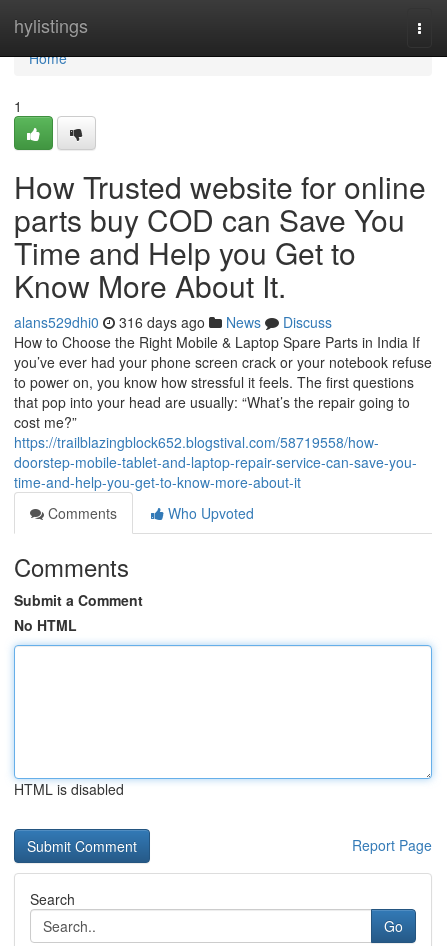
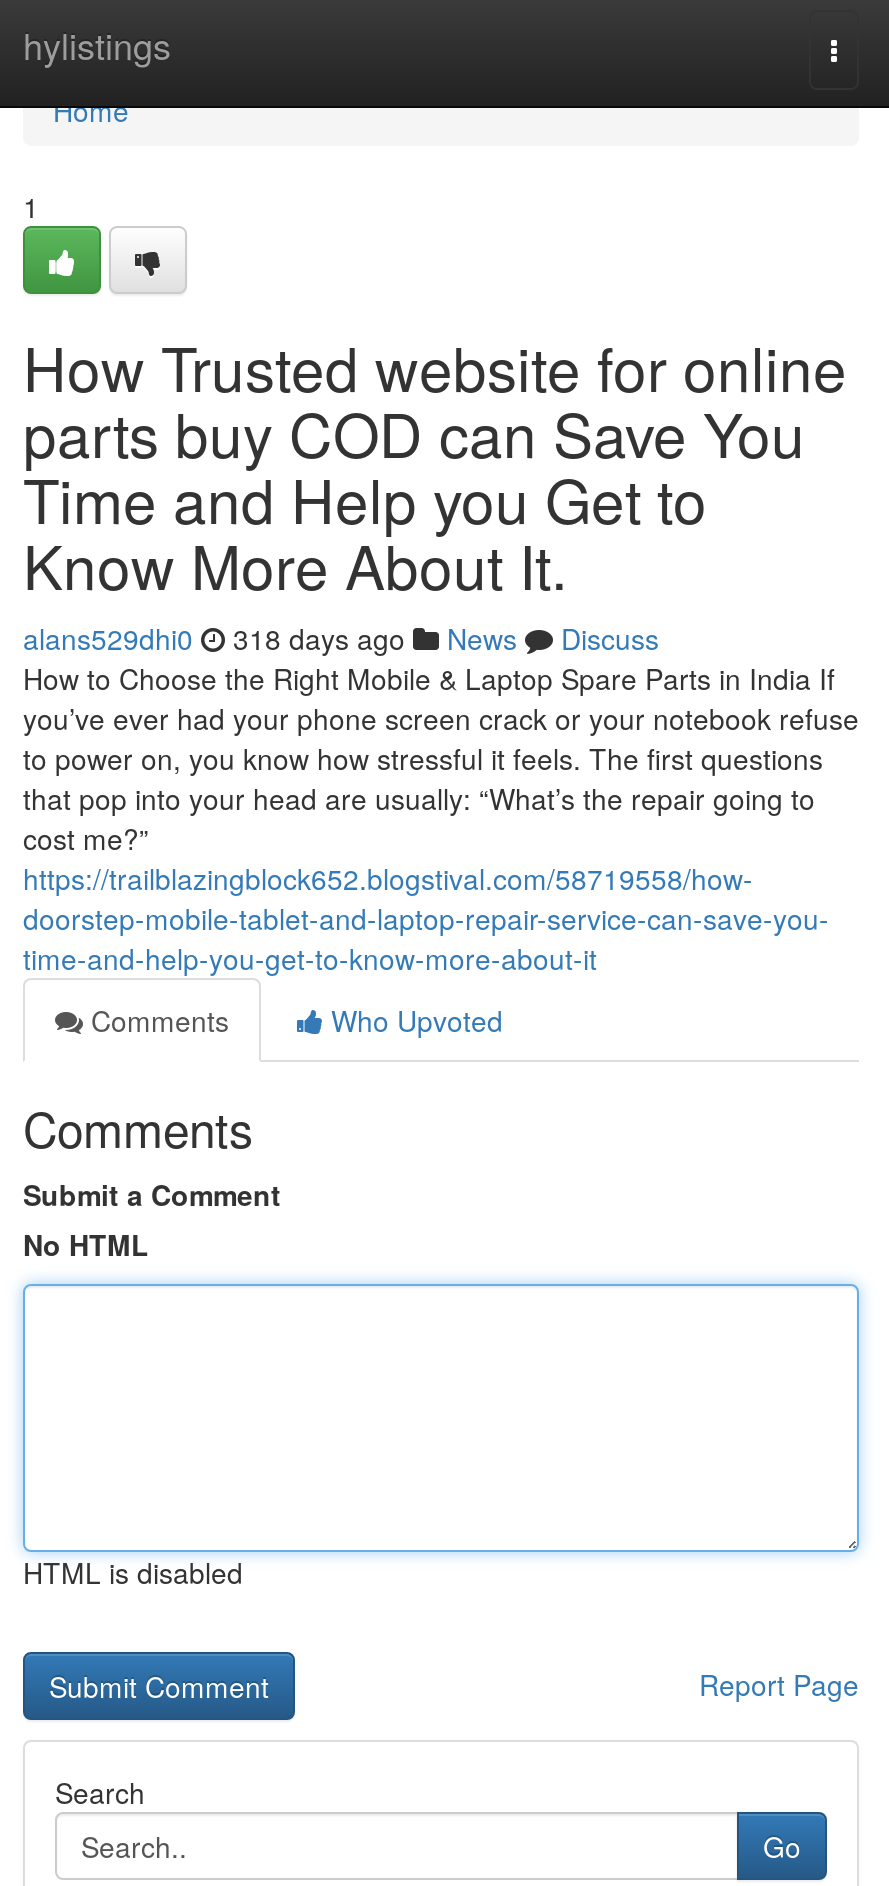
- alans529dhi0 316 days ago News Discuss
+ alans529dhi0 318 days ago News Discuss
